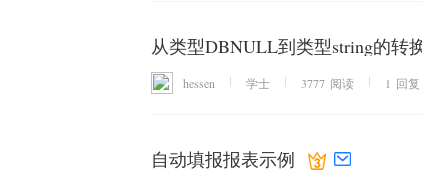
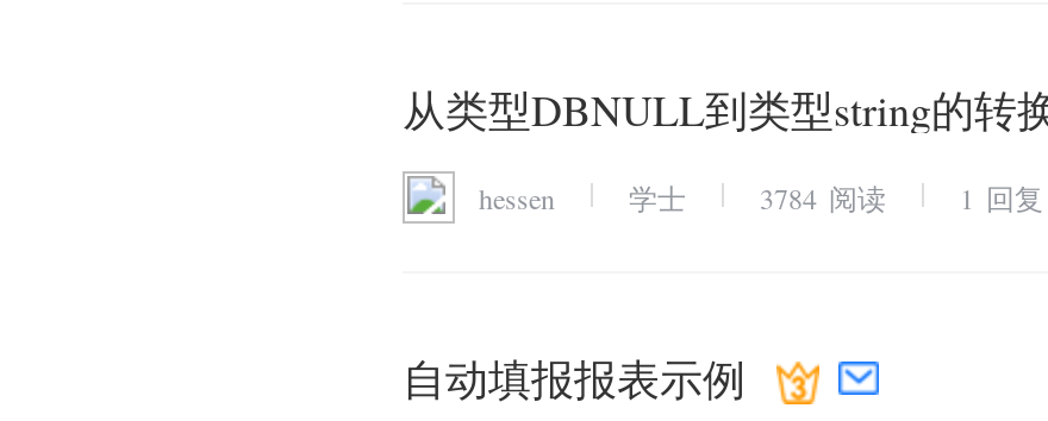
- hessen 学士 3777 阅读 1 回复
+ hessen 学士 3784 阅读 1 回复
